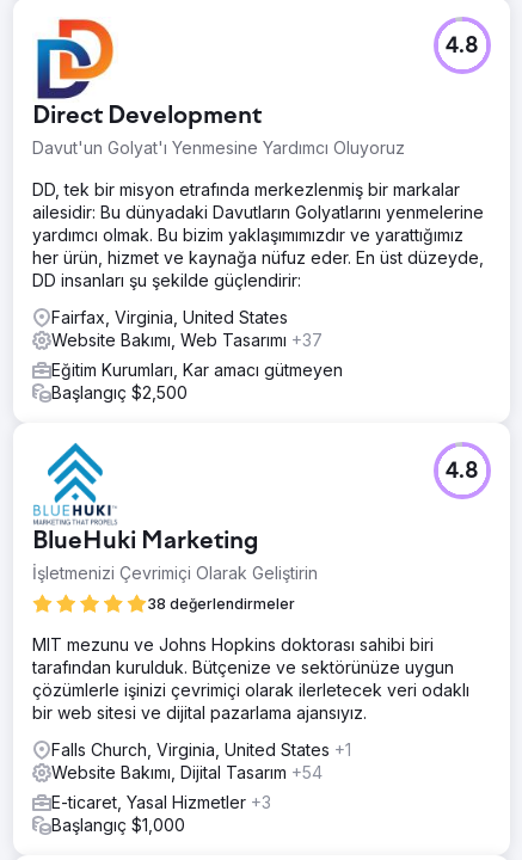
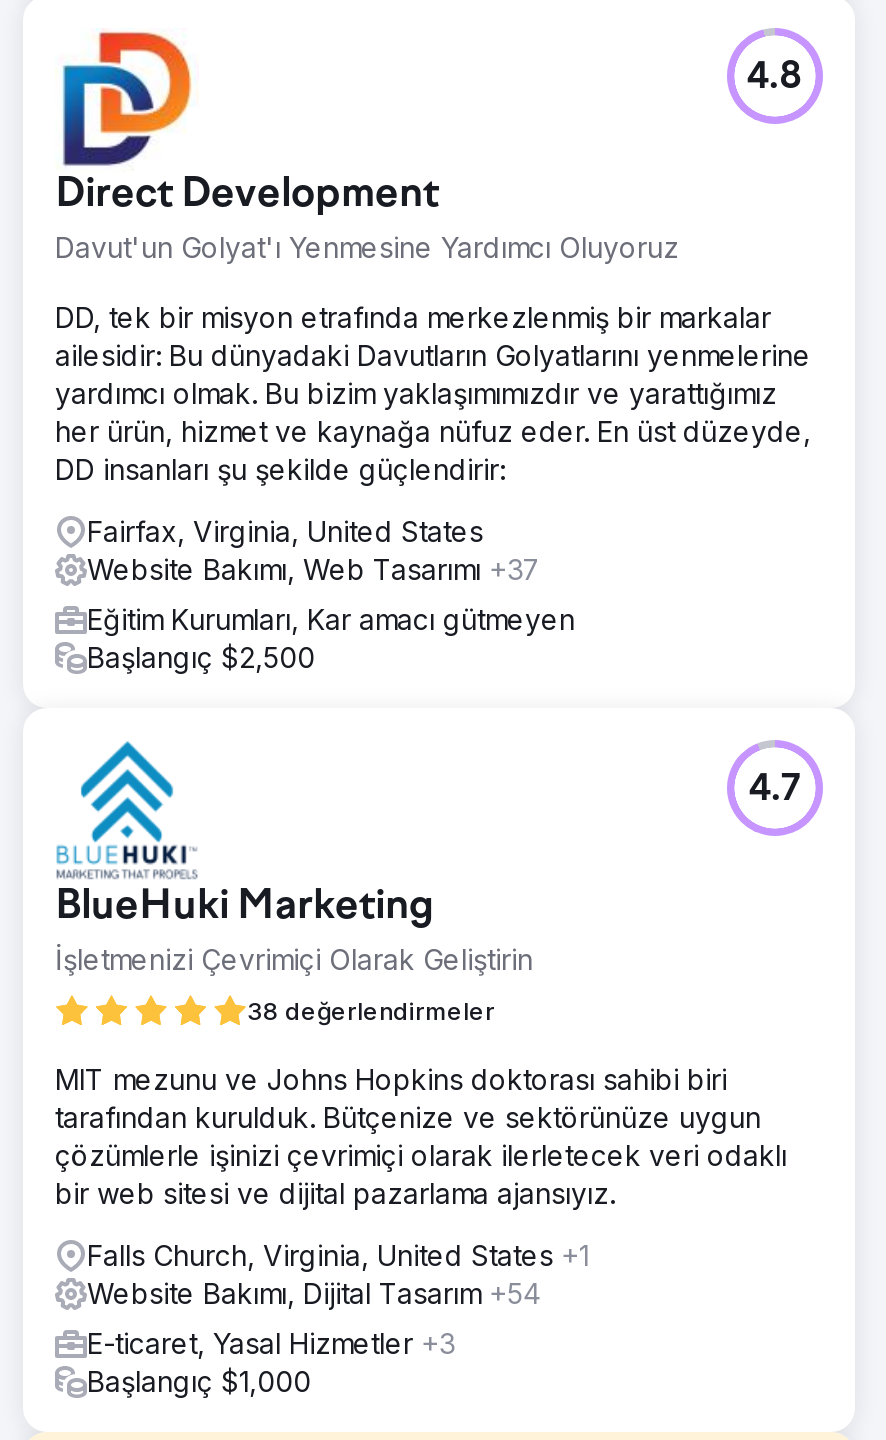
- 4.8
+ 4.7
